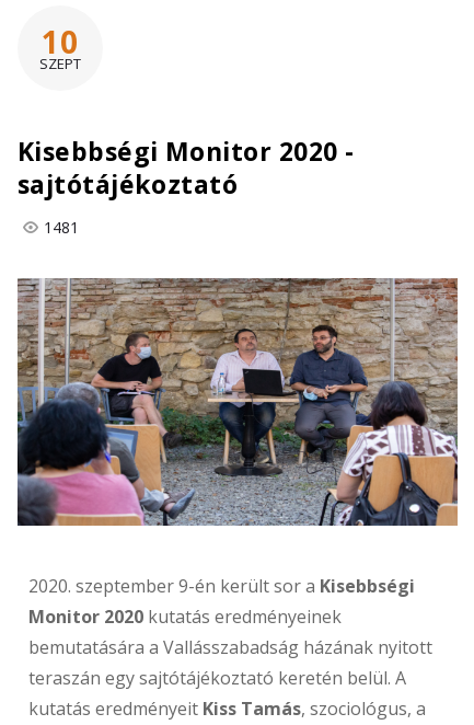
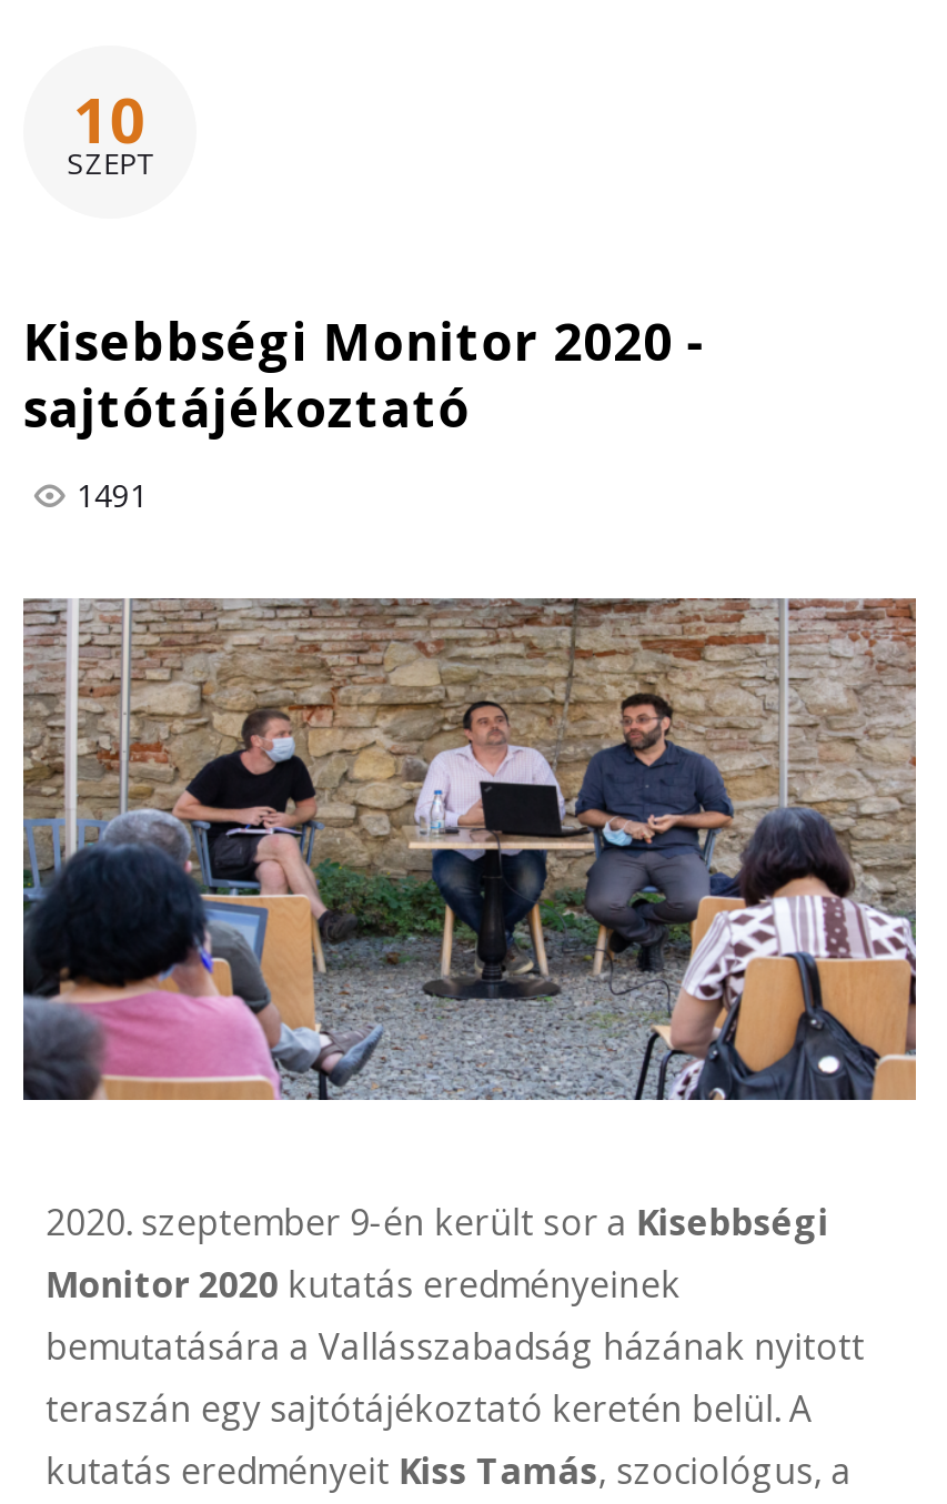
- 1481
+ 1491
